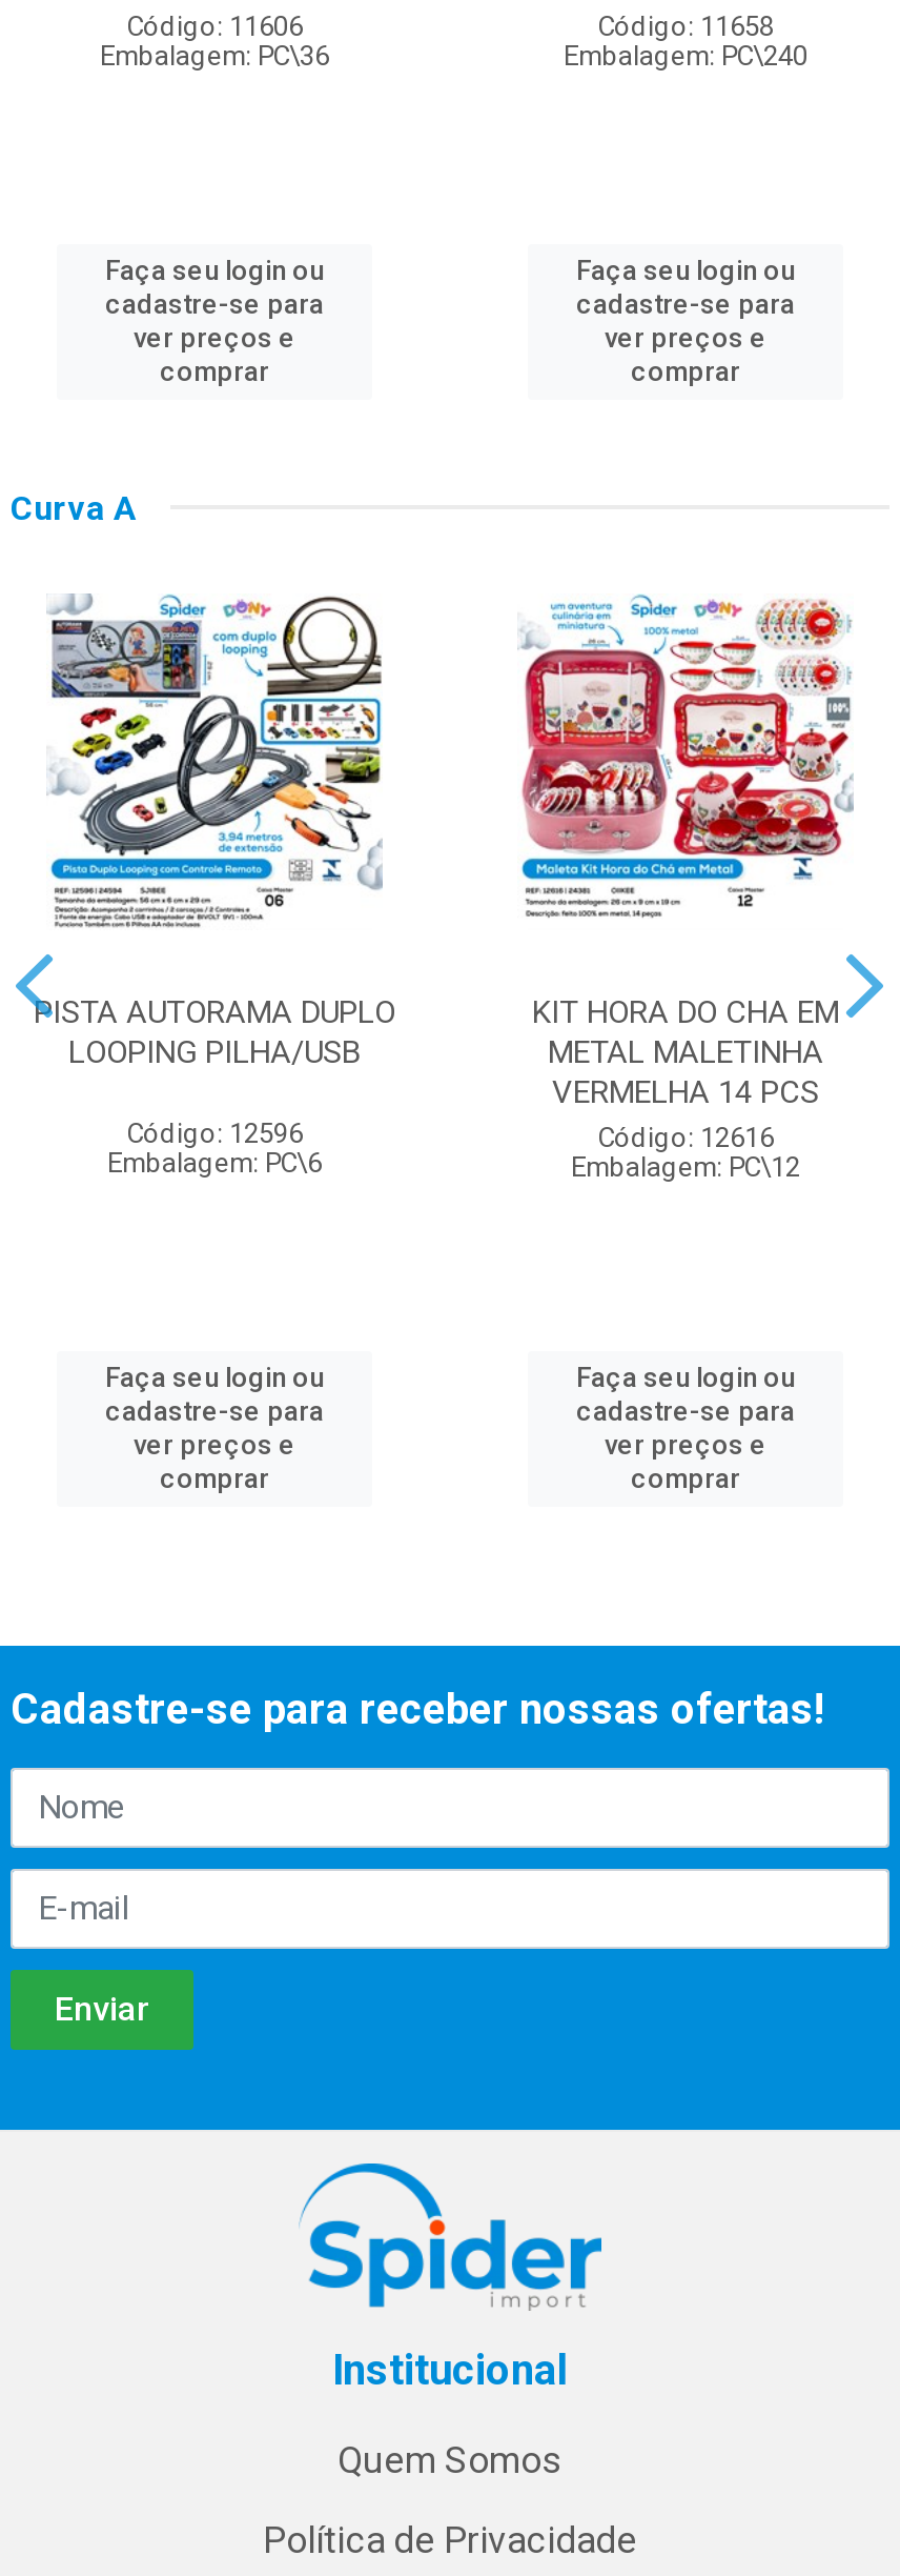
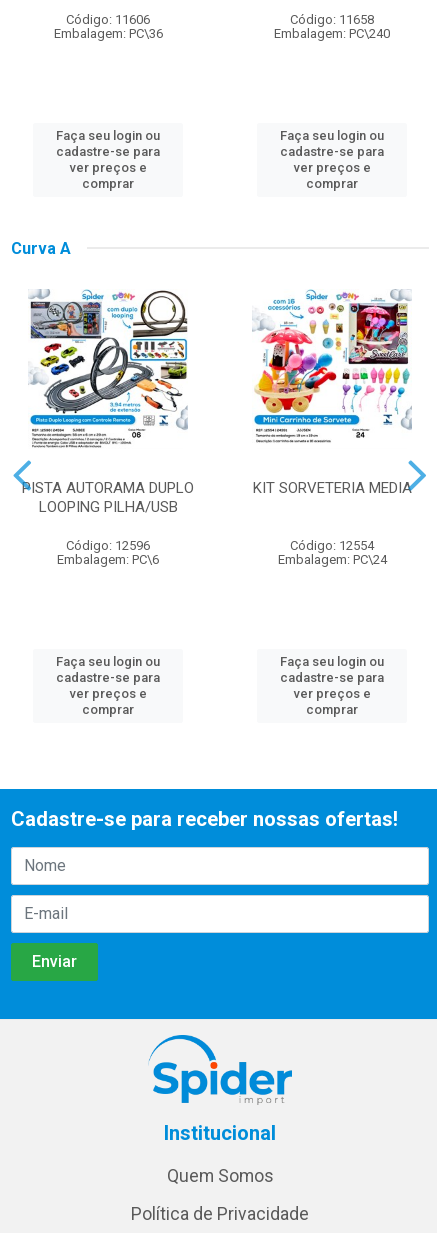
- [image]
- KIT HORA DO CHA EM
- METAL MALETINHA
- VERMELHA 14 PCS
- Código: 12616
- Embalagem: PC\12
+ [image]
+ KIT SORVETERIA MEDIA
+ Código: 12554
+ Embalagem: PC\24
